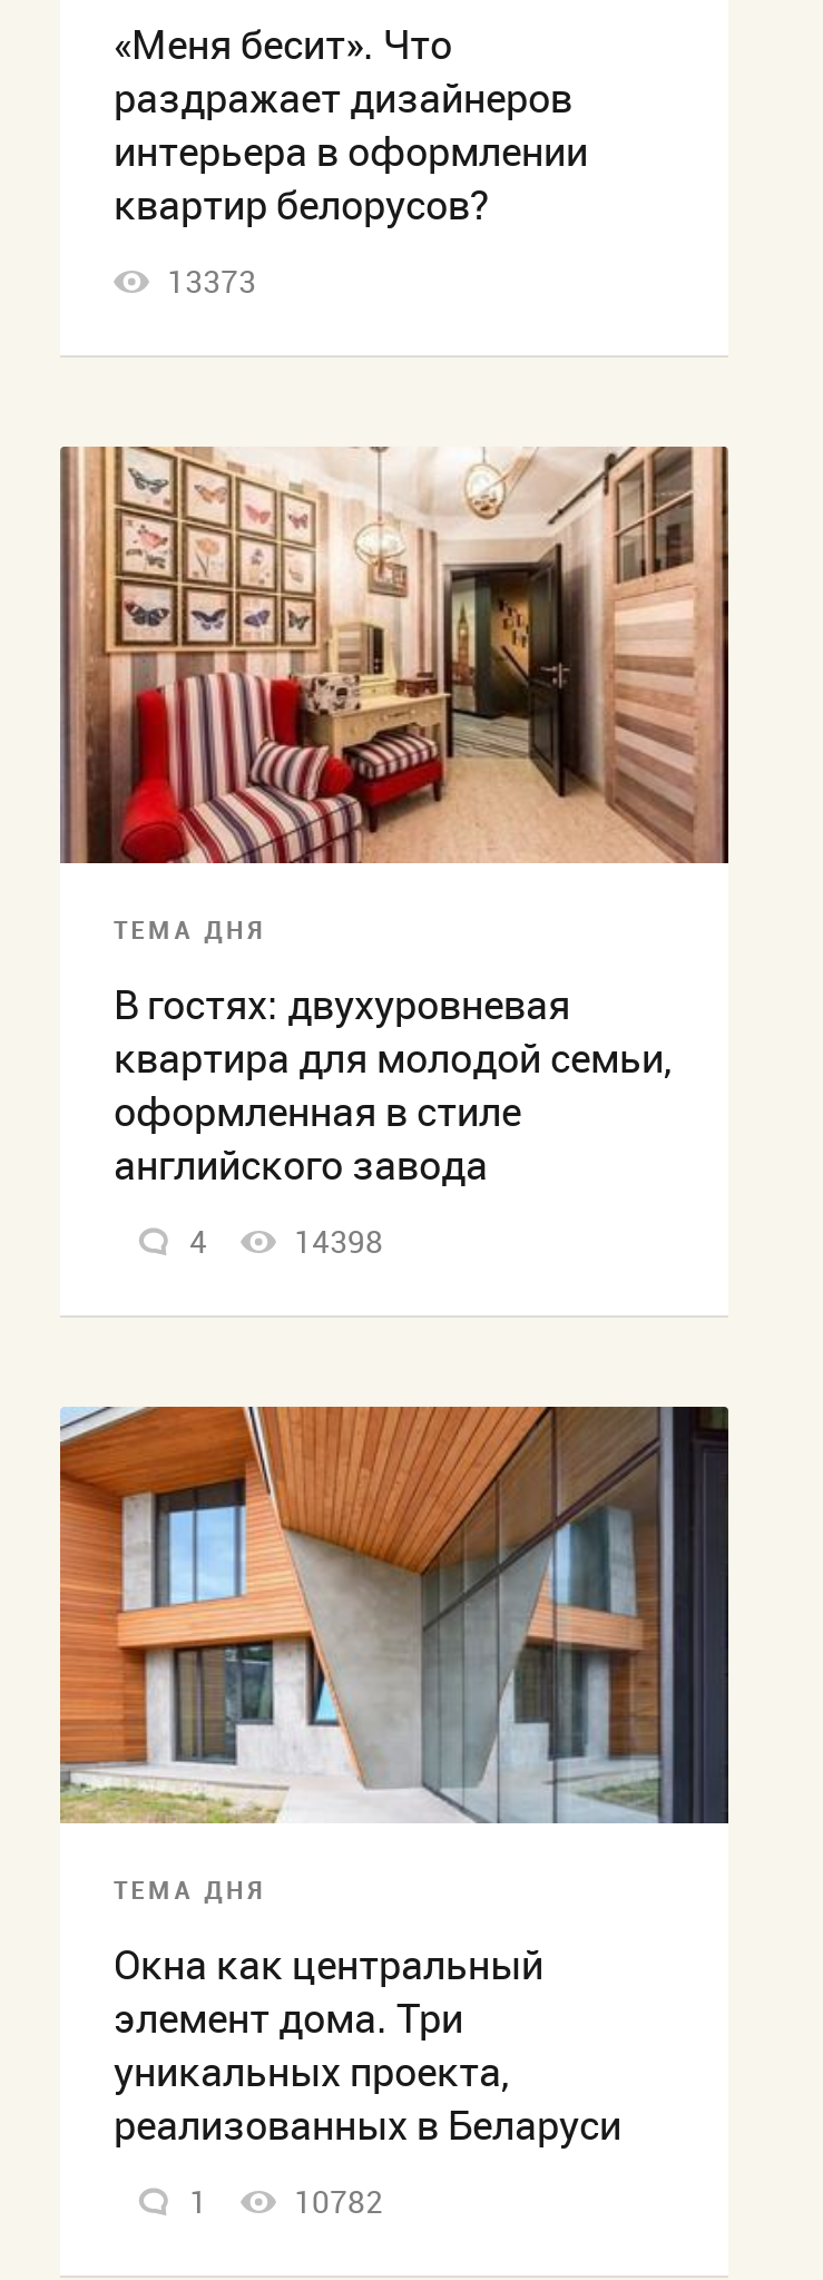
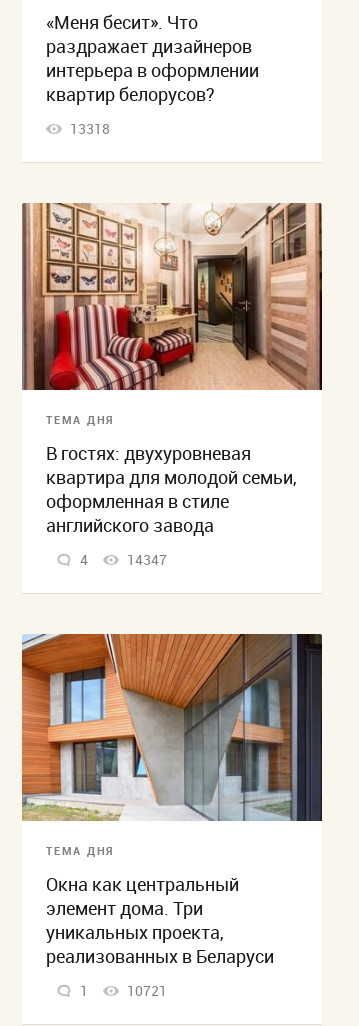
- 13373
+ 13318

- 14398
+ 14347

- 10782
+ 10721
